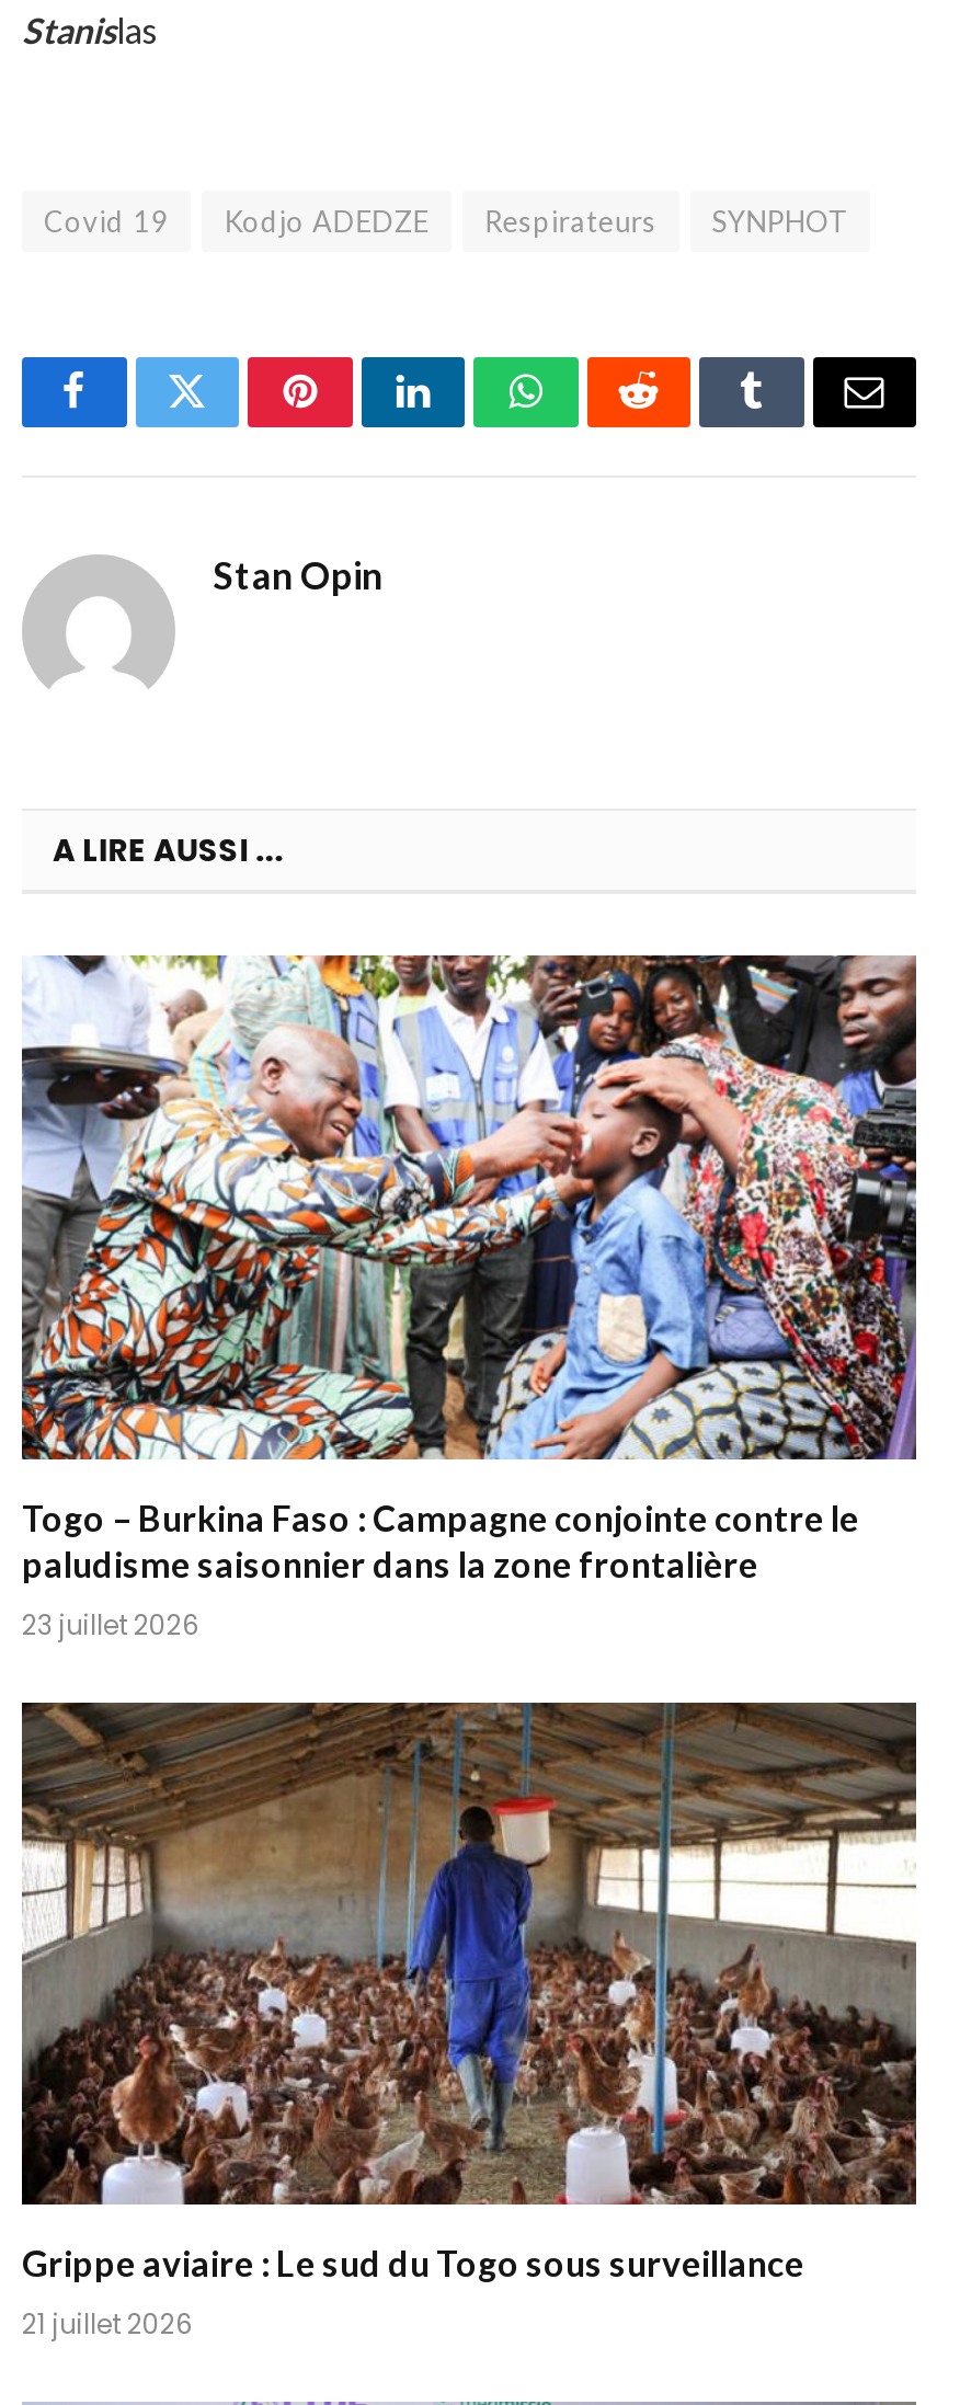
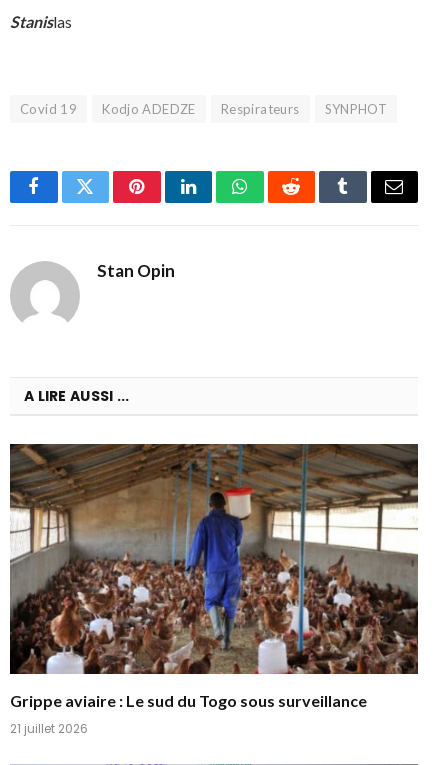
- [image]
- Togo – Burkina Faso : Campagne conjointe contre le
- paludisme saisonnier dans la zone frontalière
- 23 juillet 2026
